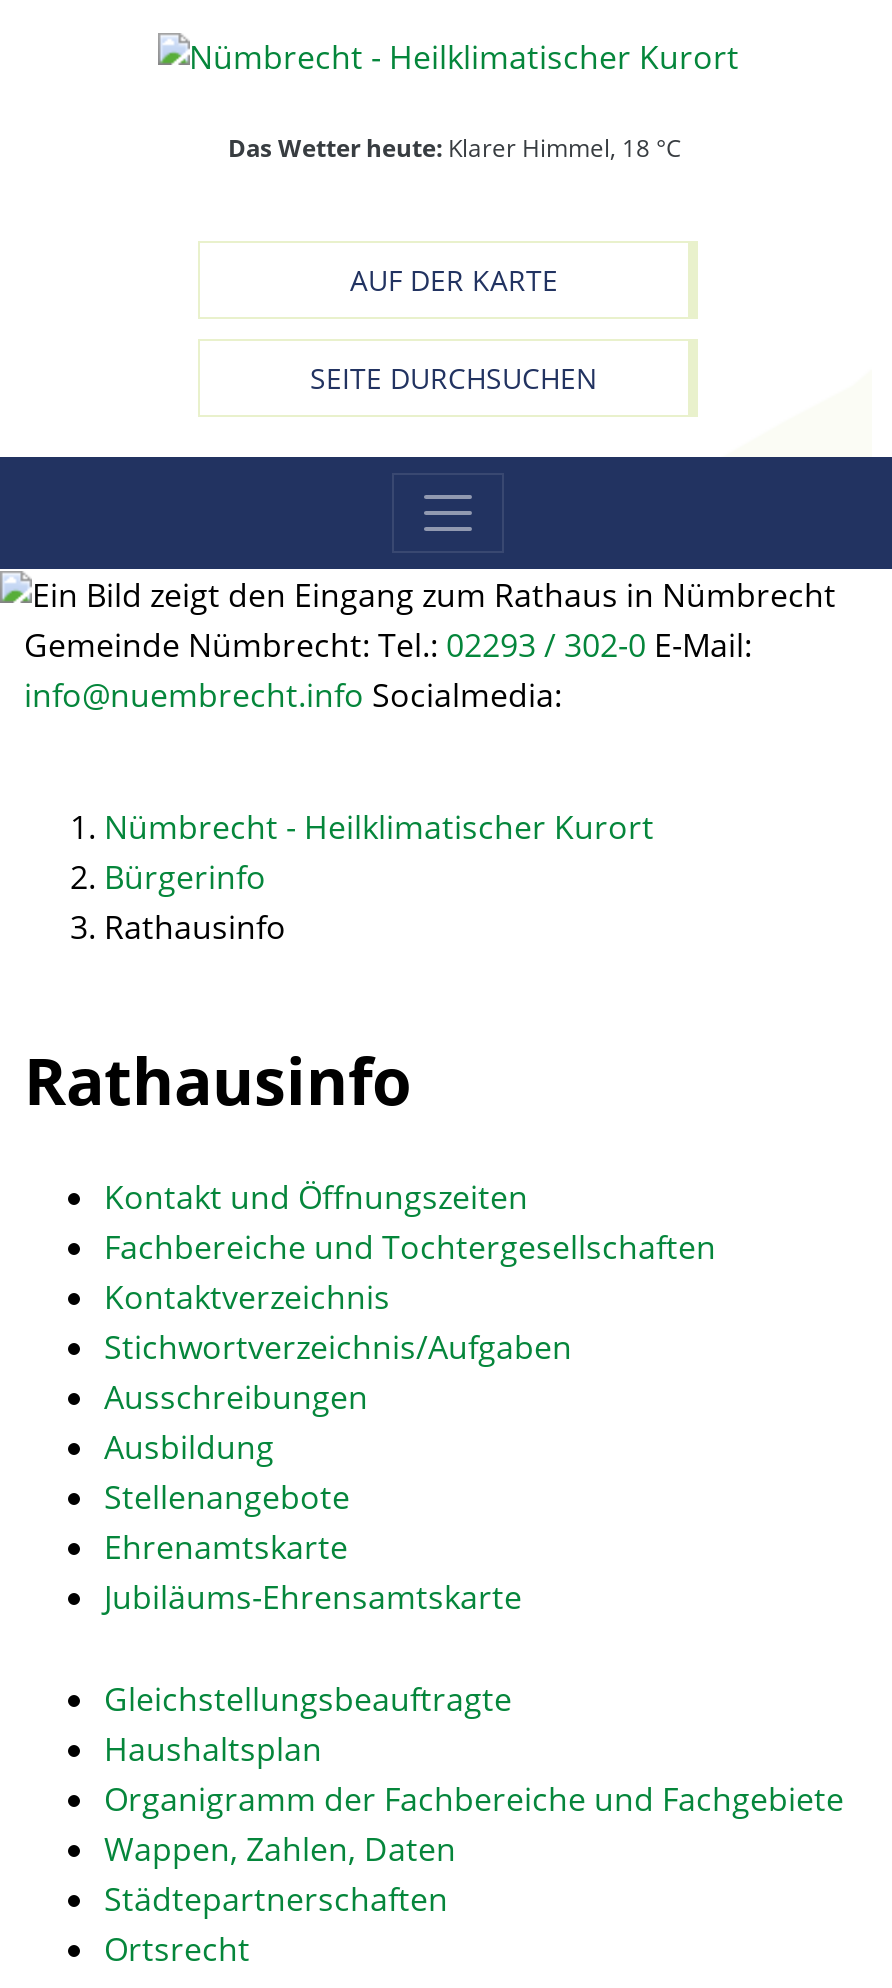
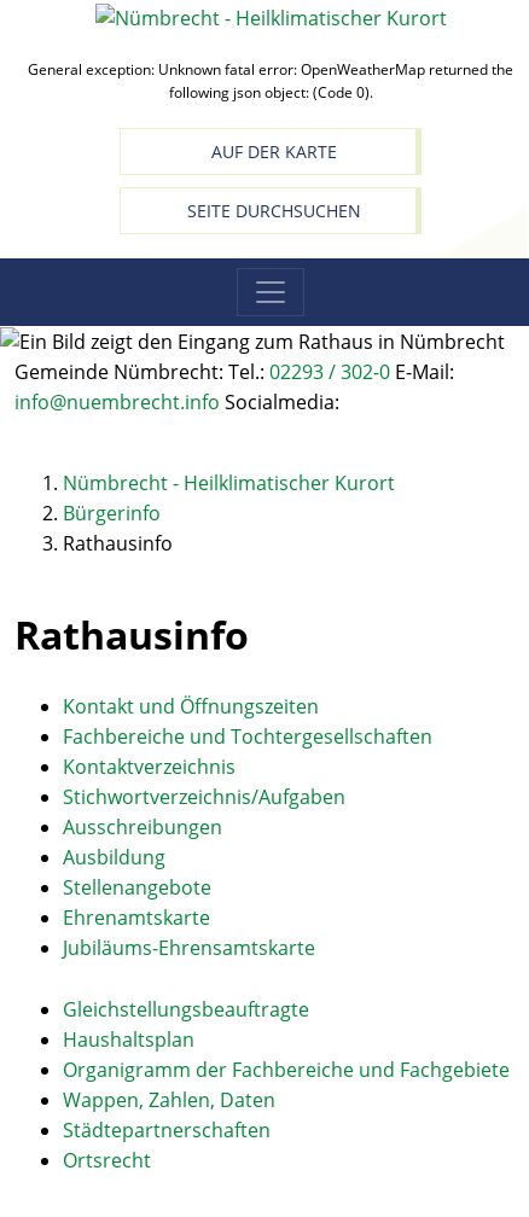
- Das Wetter heute: Klarer Himmel, 18 °C
+ General exception: Unknown fatal error: OpenWeatherMap returned the
+ following json object: (Code 0).
